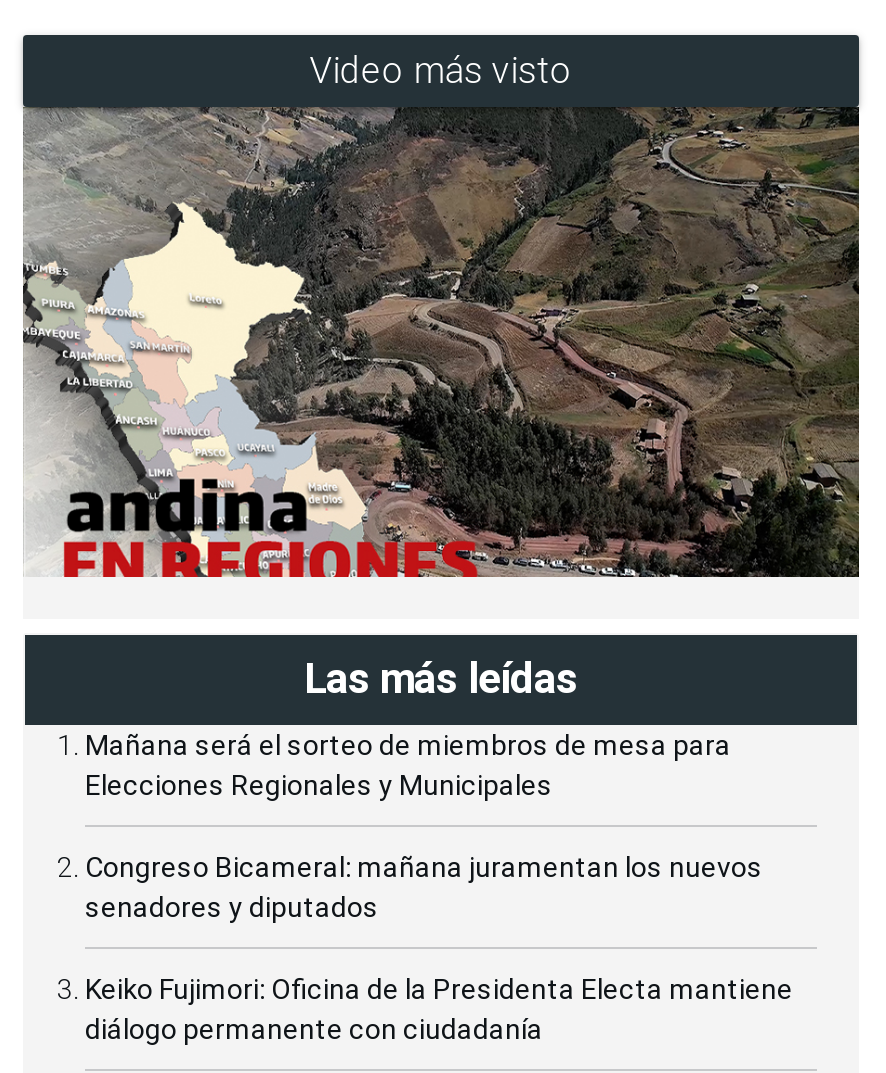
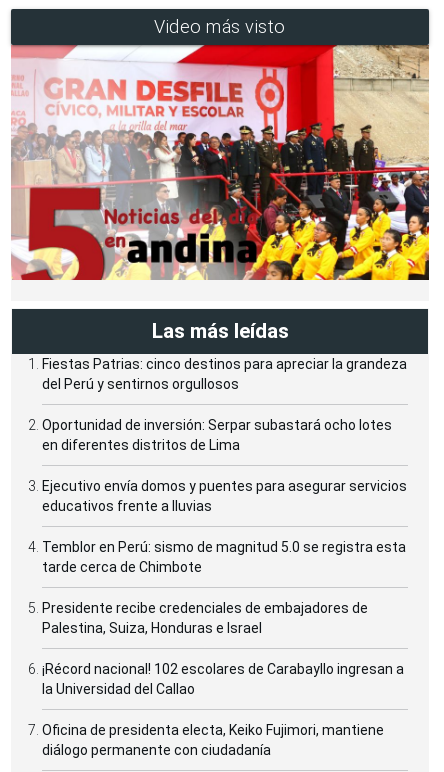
- [image]
+ [image]

- Mañana será el sorteo de miembros de mesa para
- Elecciones Regionales y Municipales
- Congreso Bicameral: mañana juramentan los nuevos
- senadores y diputados
- Keiko Fujimori: Oficina de la Presidenta Electa mantiene
+ Fiestas Patrias: cinco destinos para apreciar la grandeza
+ del Perú y sentirnos orgullosos
+ Oportunidad de inversión: Serpar subastará ocho lotes
+ en diferentes distritos de Lima
+ Ejecutivo envía domos y puentes para asegurar servicios
+ educativos frente a lluvias
+ Temblor en Perú: sismo de magnitud 5.0 se registra esta
+ tarde cerca de Chimbote
+ Presidente recibe credenciales de embajadores de
+ Palestina, Suiza, Honduras e Israel
+ ¡Récord nacional! 102 escolares de Carabayllo ingresan a
+ la Universidad del Callao
+ Oficina de presidenta electa, Keiko Fujimori, mantiene
